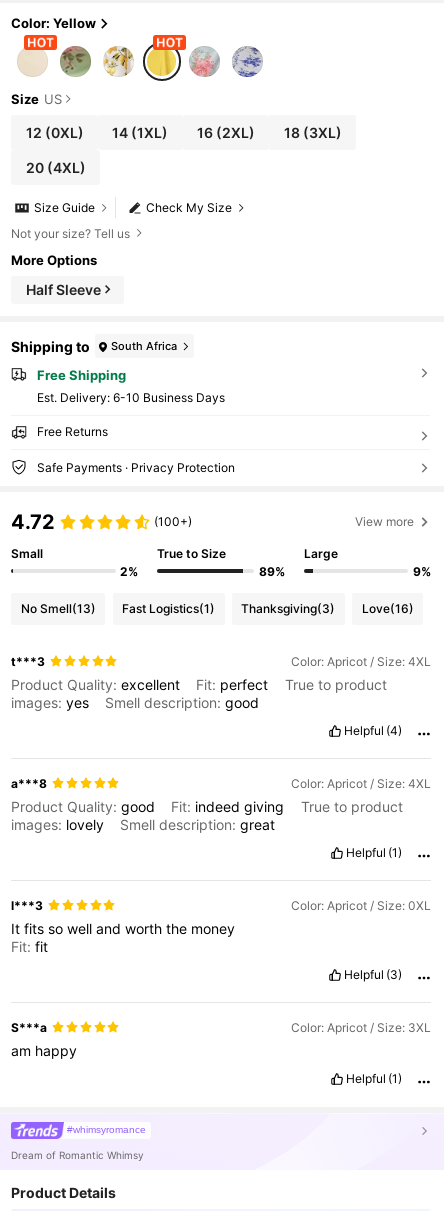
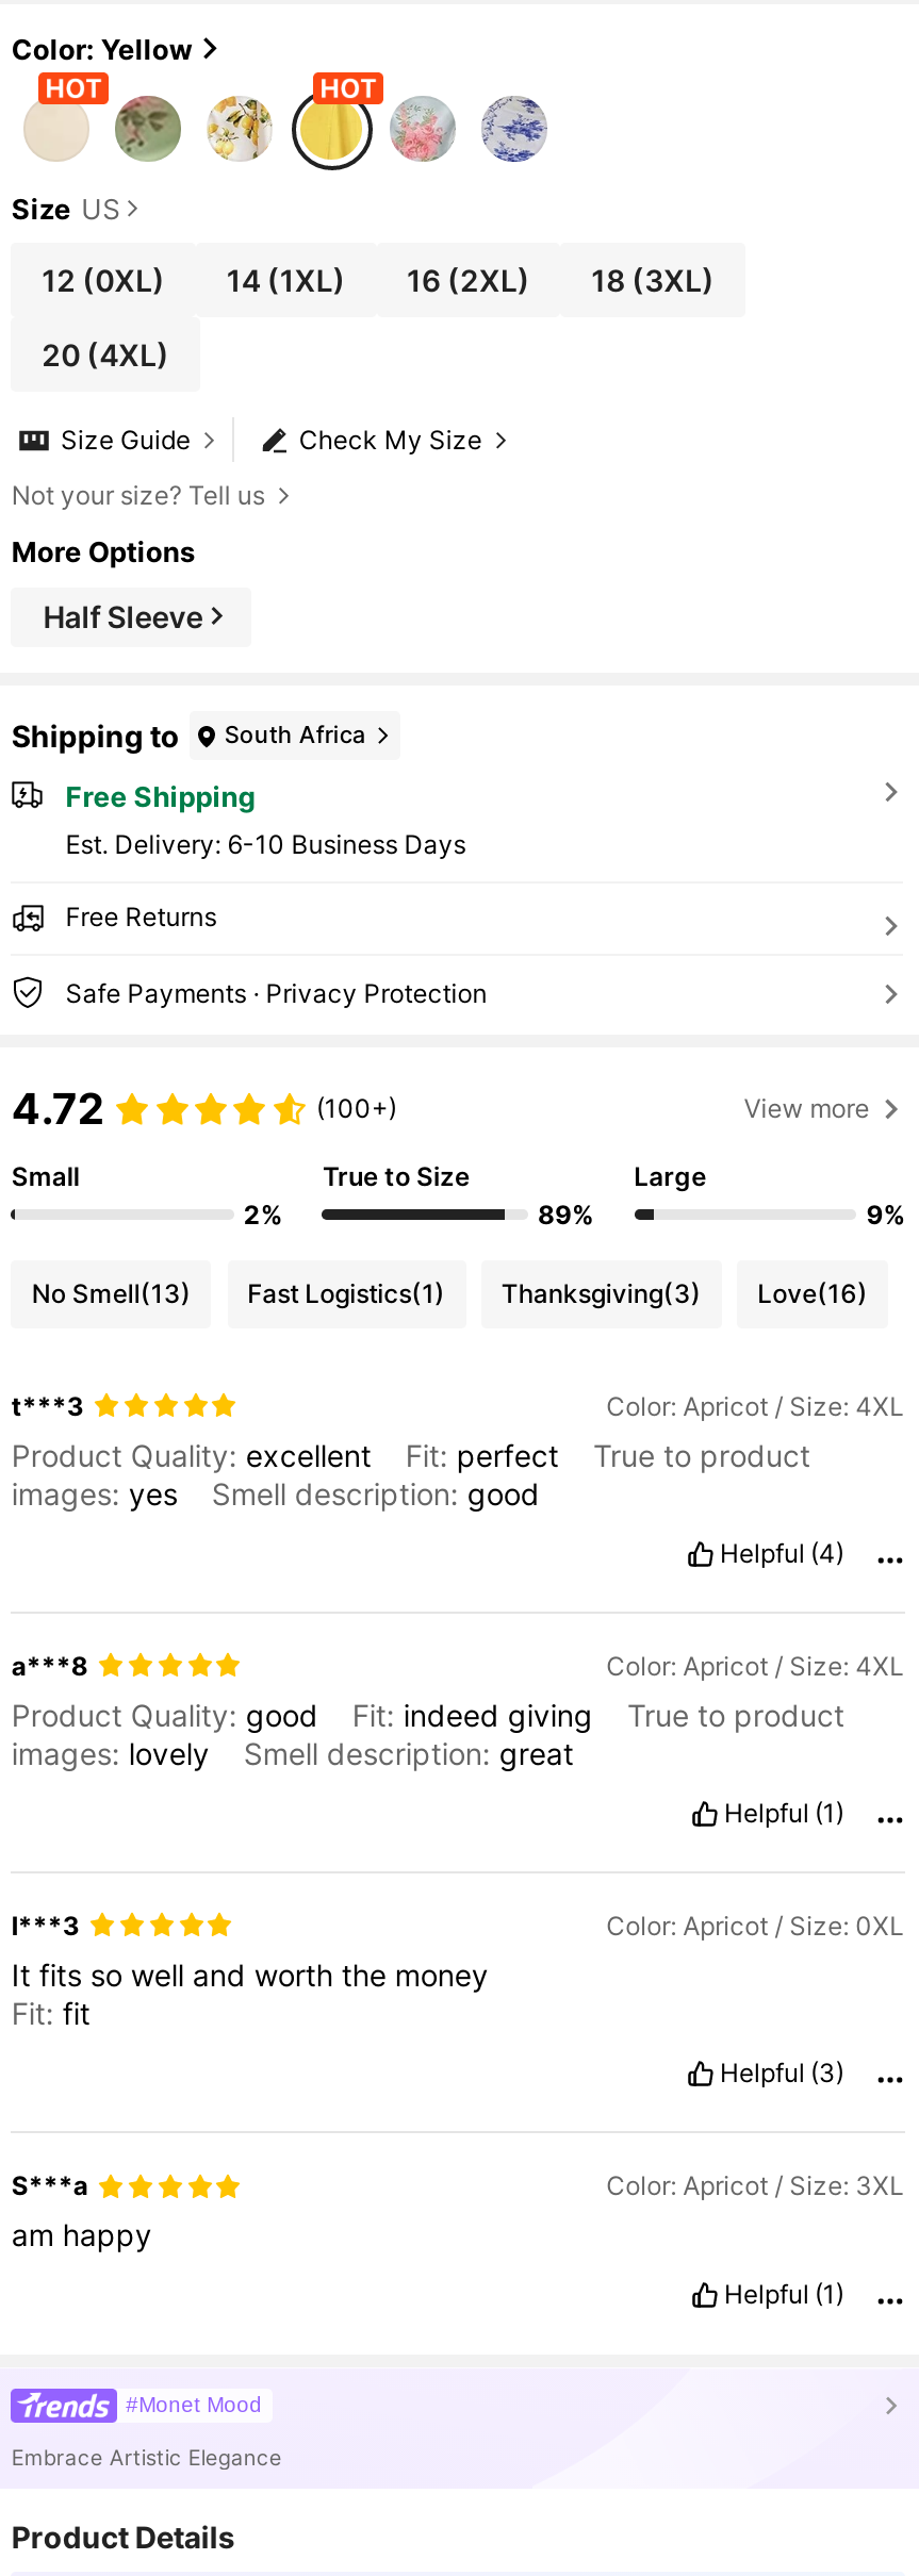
- #whimsyromance
+ #Monet Mood

- Dream of Romantic Whimsy
+ Embrace Artistic Elegance
